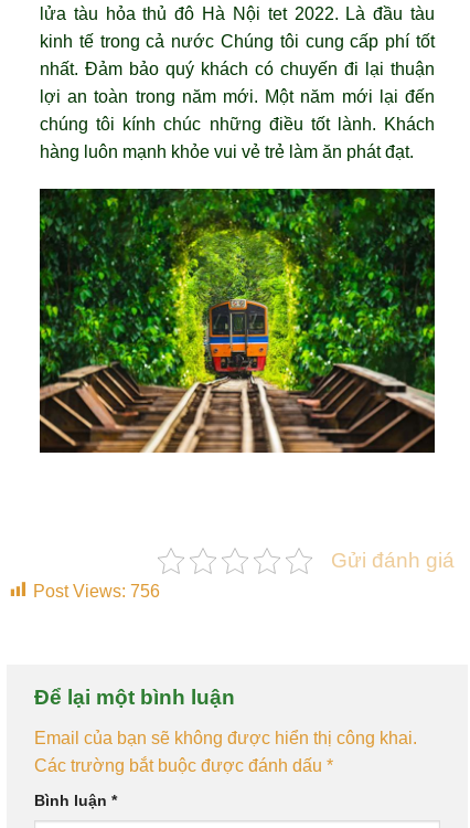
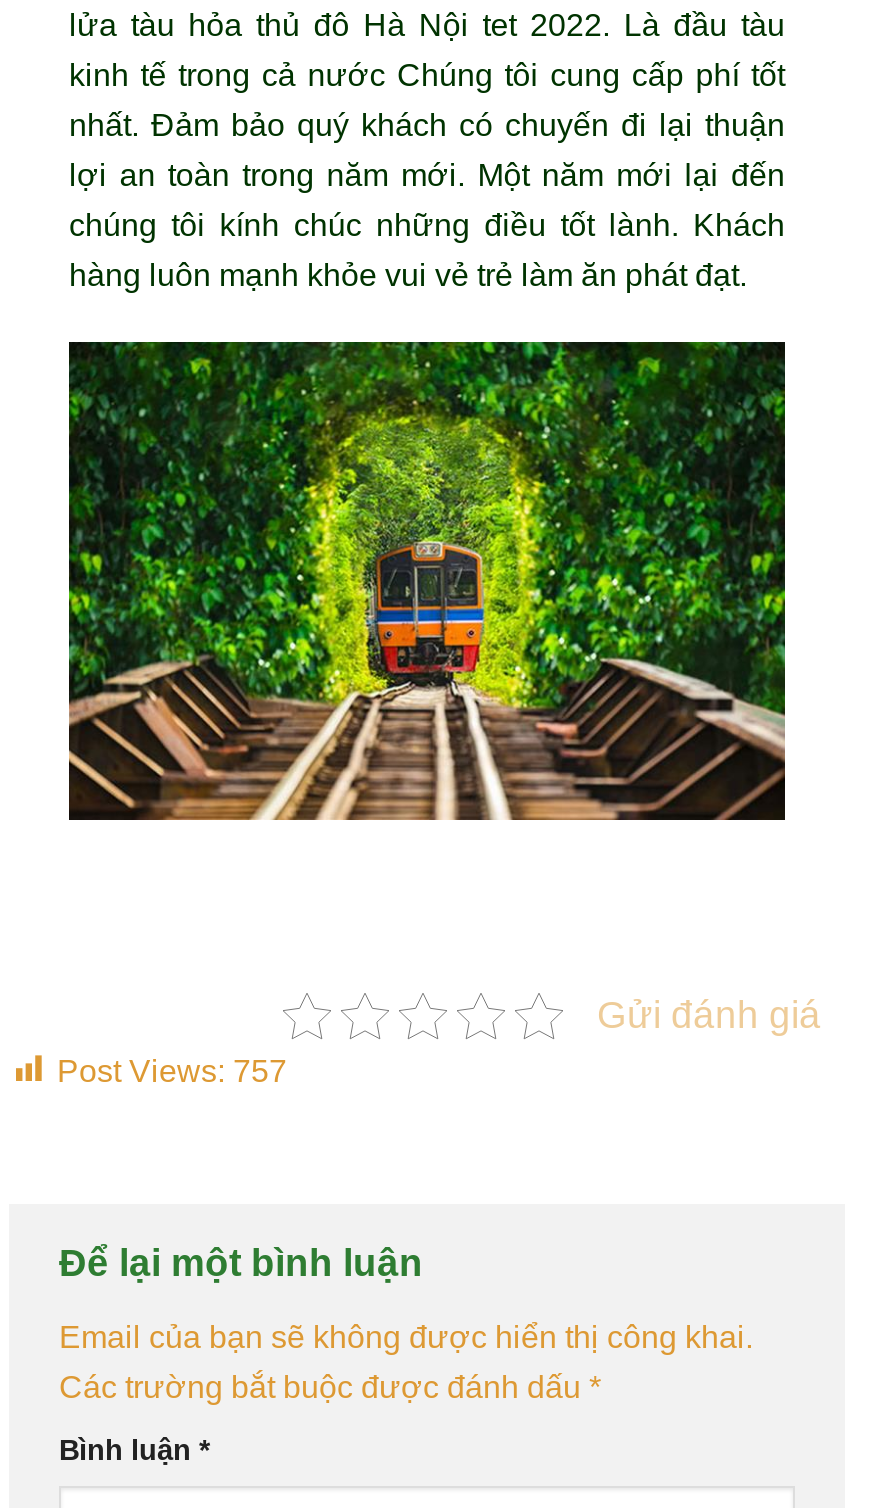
- Post Views: 756
+ Post Views: 757
